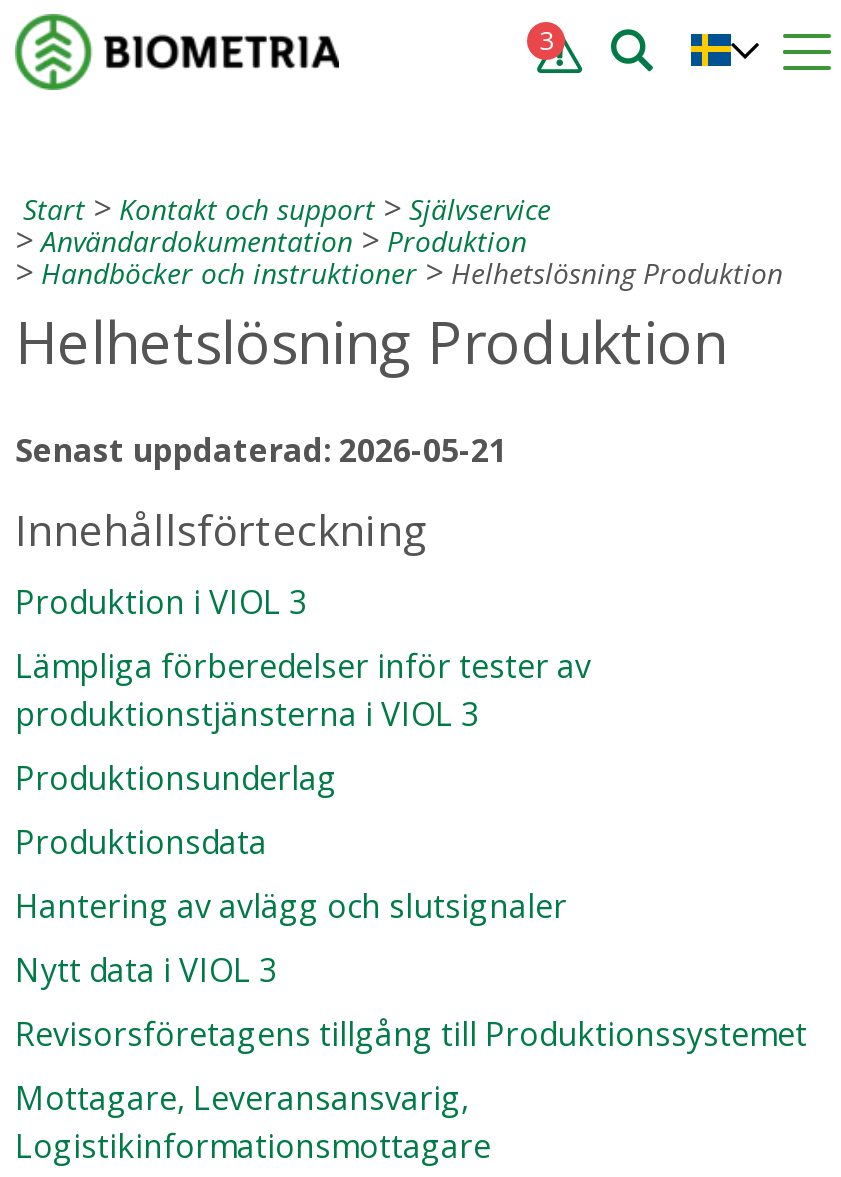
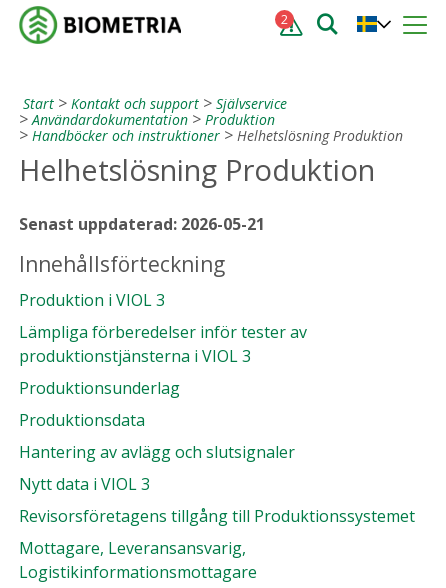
- 3
+ 2
